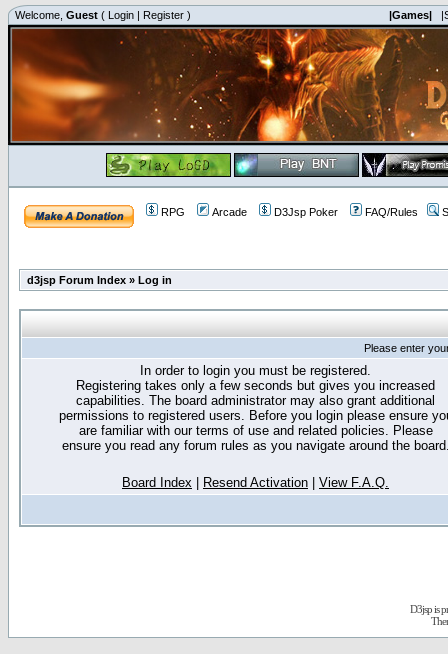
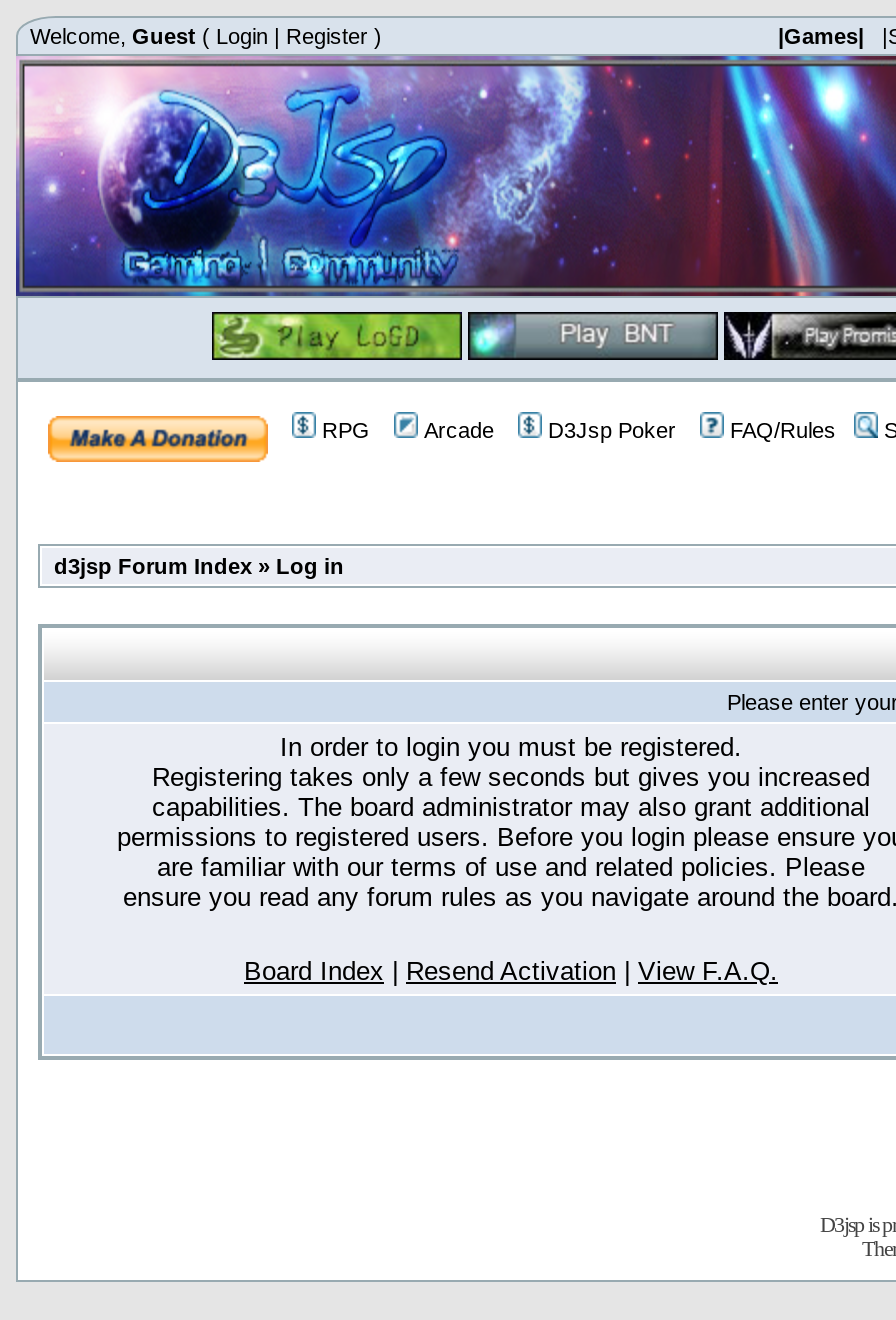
- [image]
+ [image]
